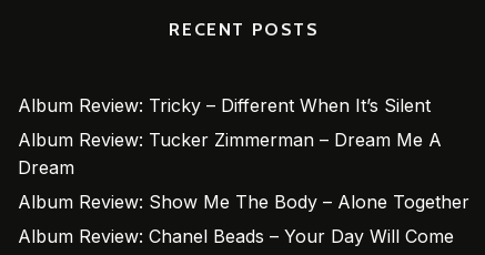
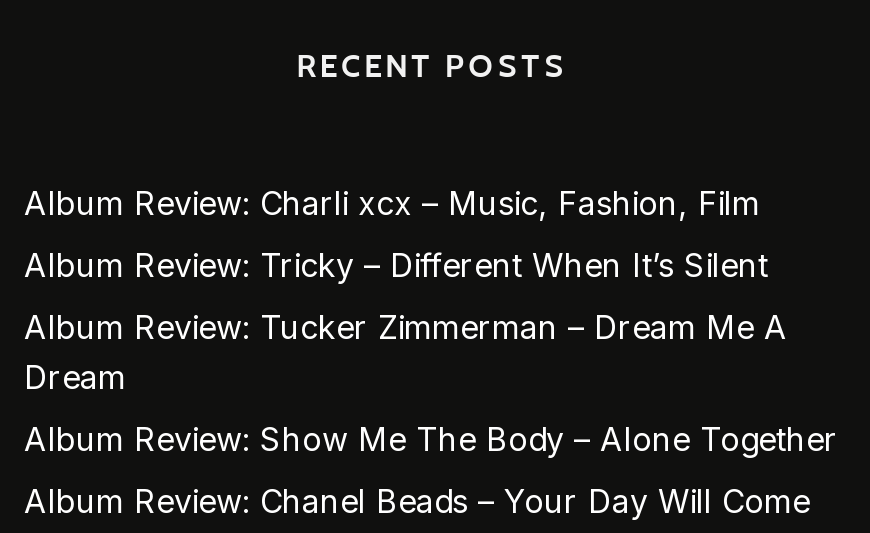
+ Album Review: Charli xcx – Music, Fashion, Film
